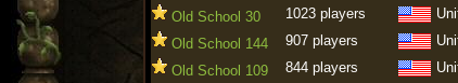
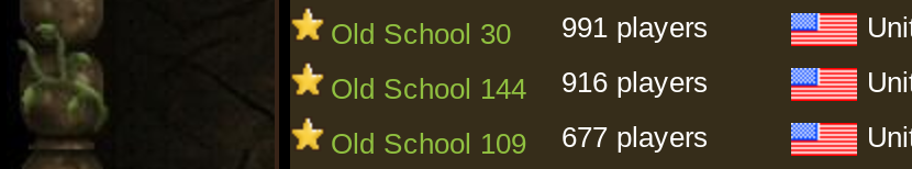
- Old School 30 1023 players
+ Old School 30 991 players

- Old School 144 907 players
+ Old School 144 916 players

- Old School 109 844 players
+ Old School 109 677 players
